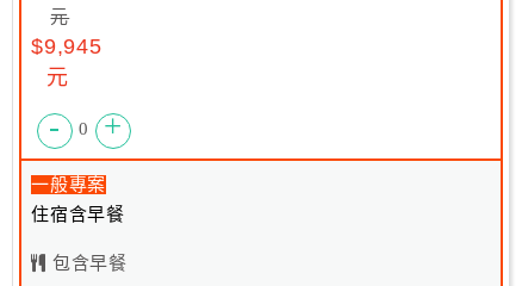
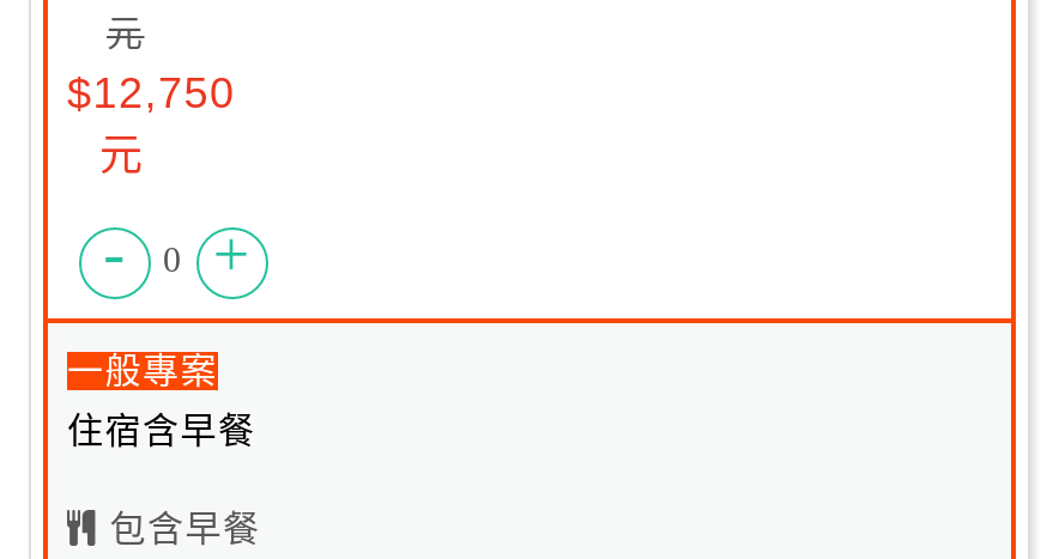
- $9,945
+ $12,750
